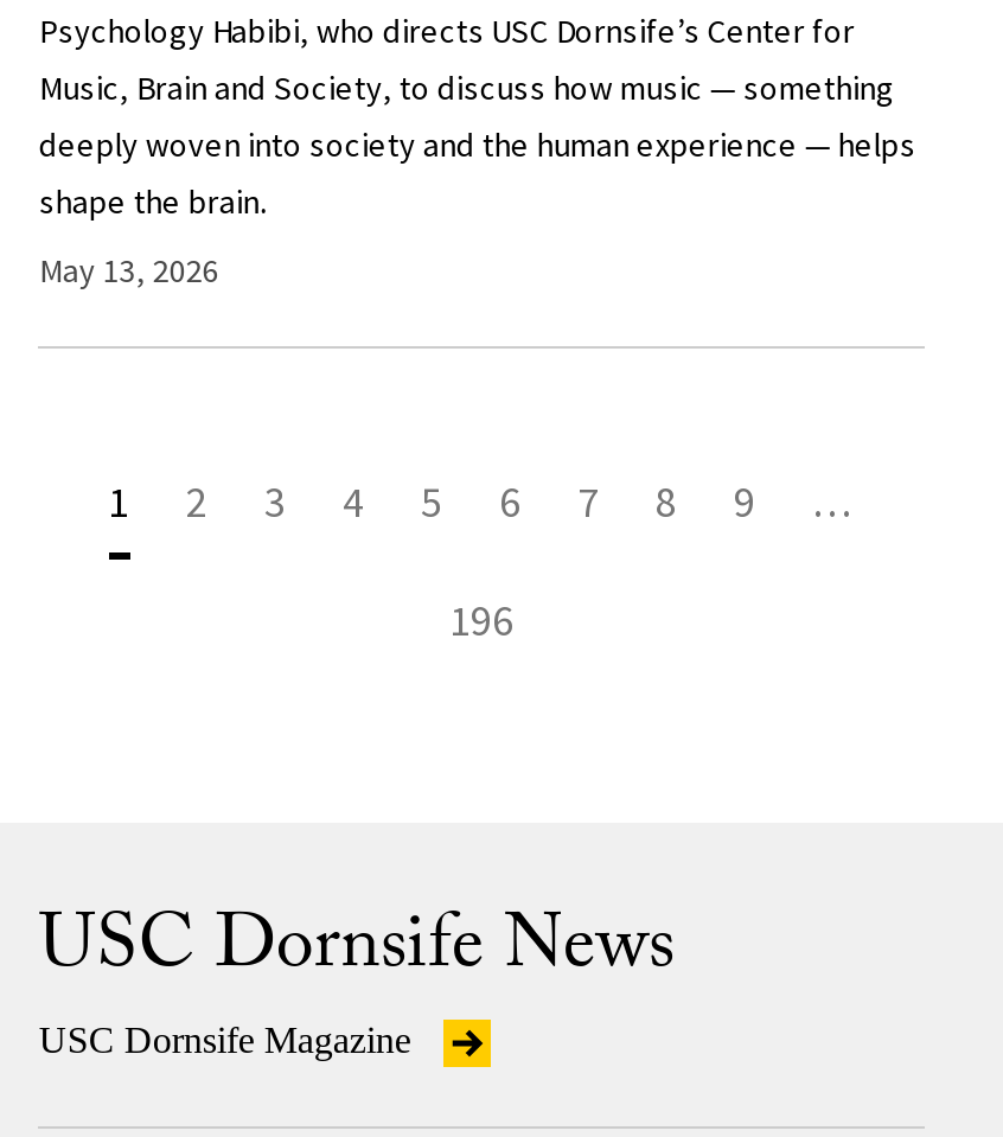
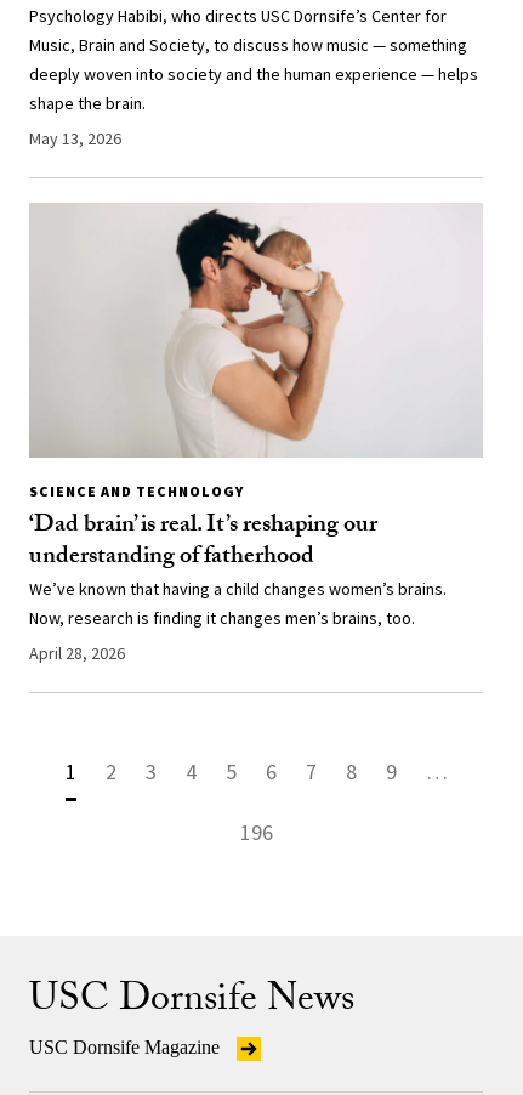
+ [image]
+ SCIENCE AND TECHNOLOGY
+ ‘Dad brain’ is real. It’s reshaping our
+ understanding of fatherhood
+ We’ve known that having a child changes women’s brains.
+ Now, research is finding it changes men’s brains, too.
+ April 28, 2026
